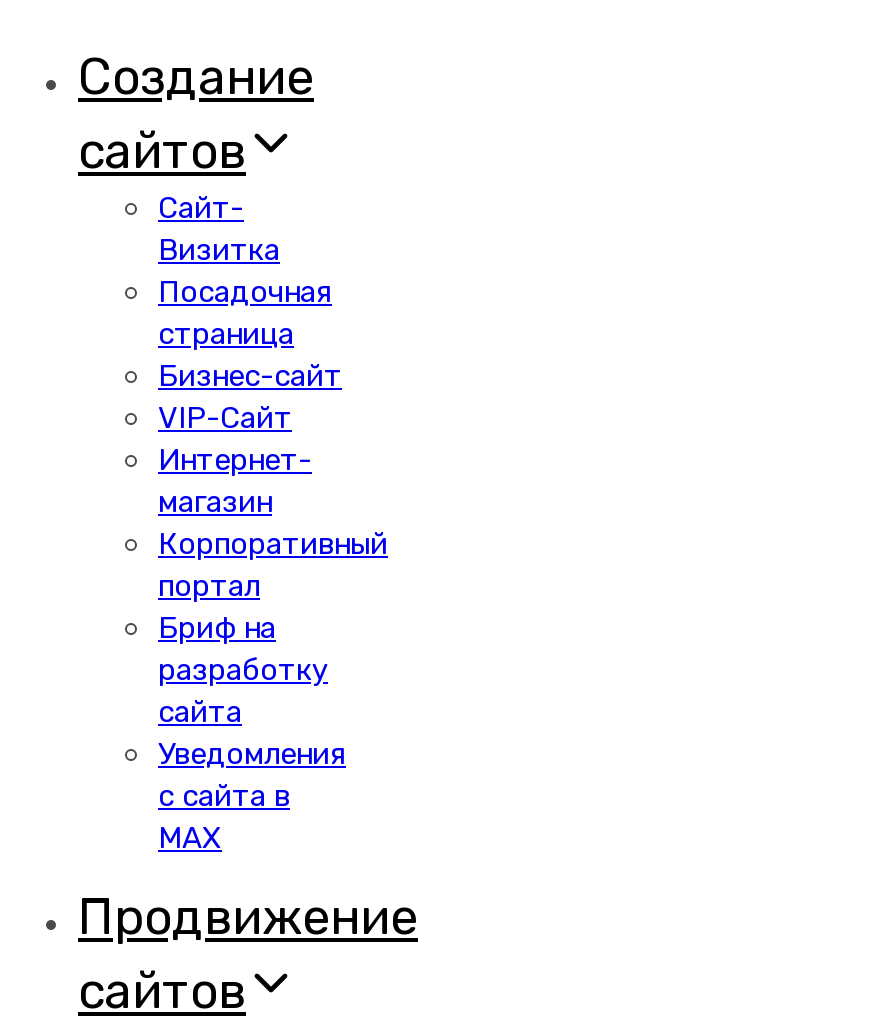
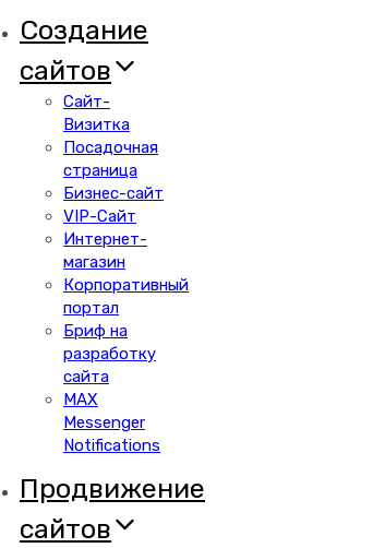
- Уведомления
- с сайта в

moved up: MAX

+ Messenger
+ Notifications
